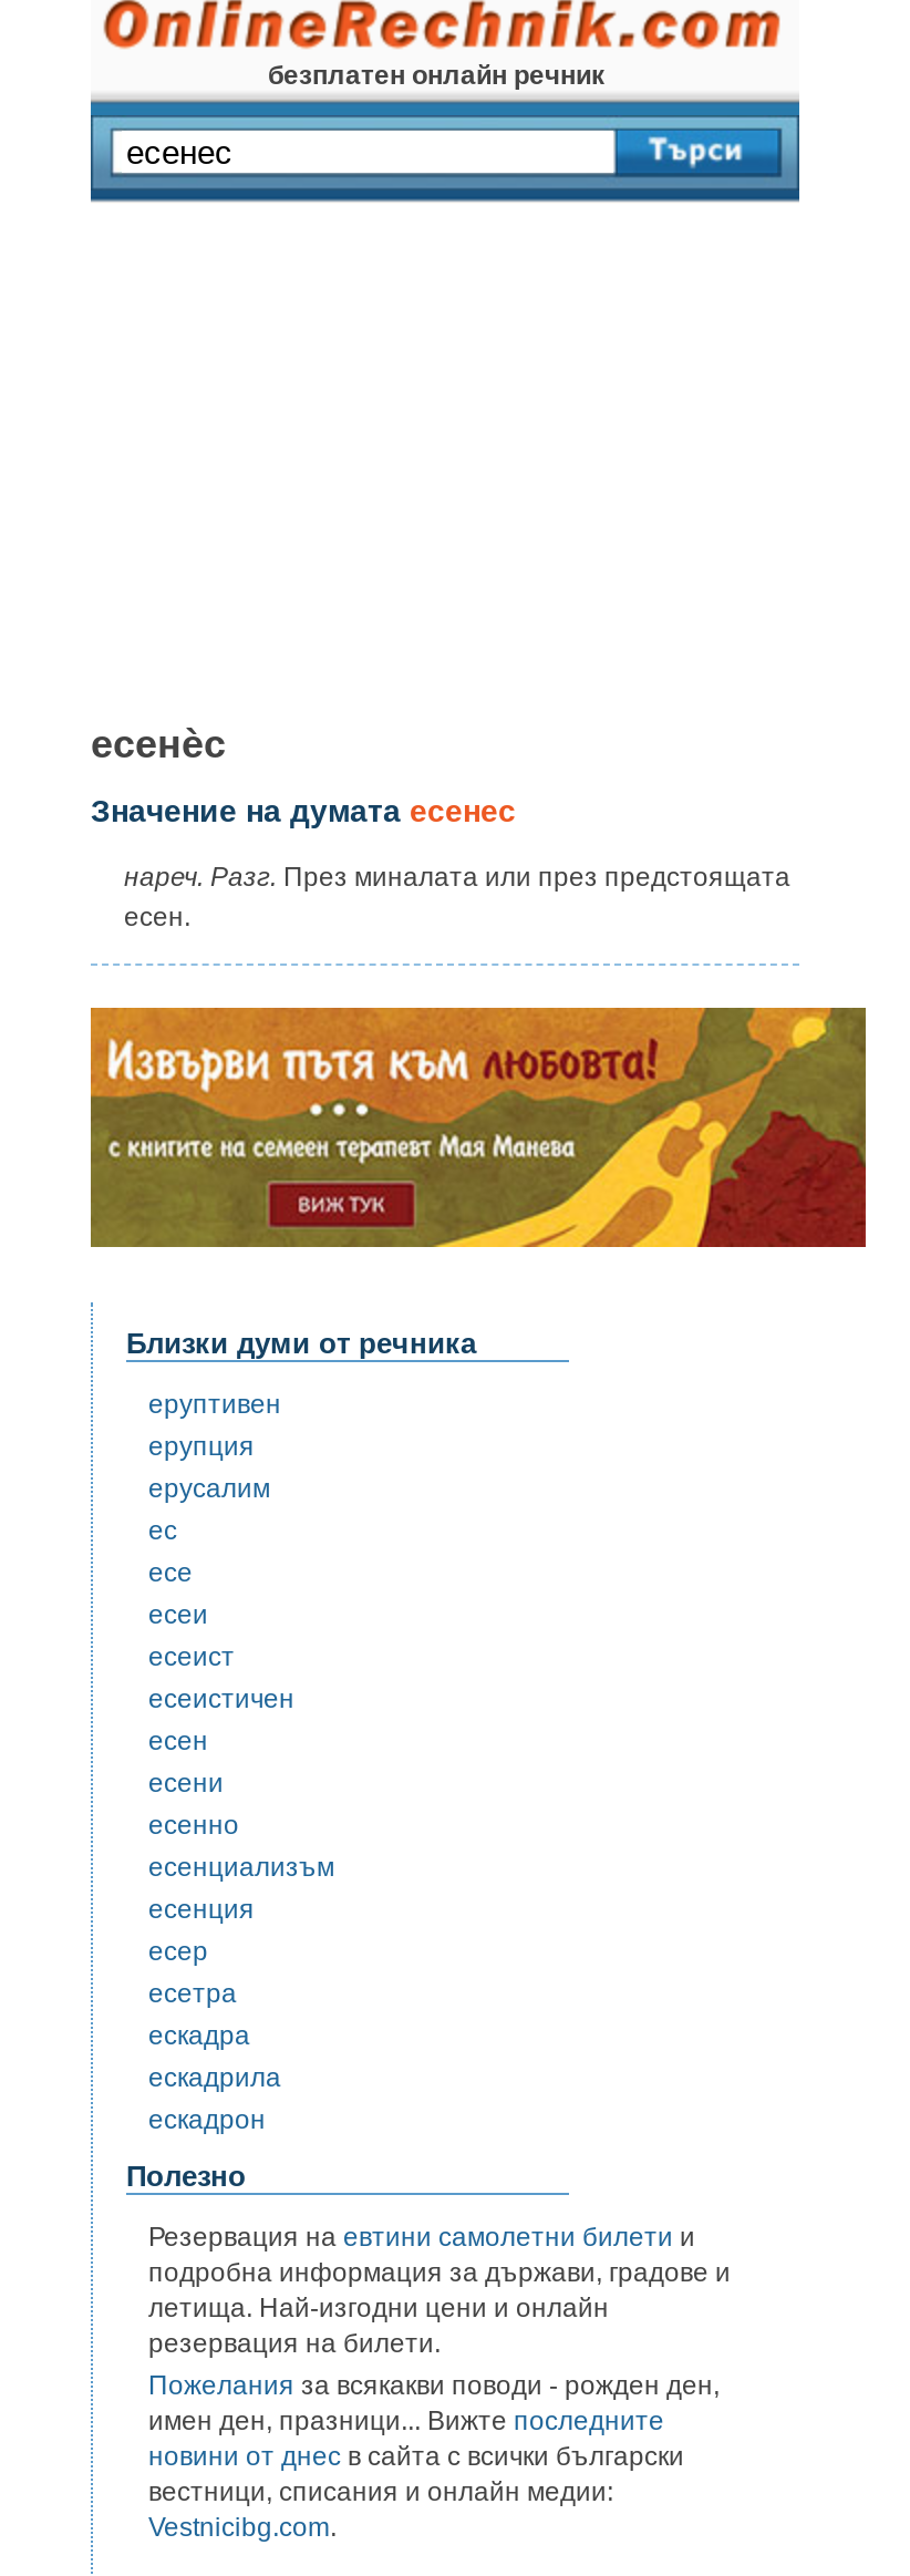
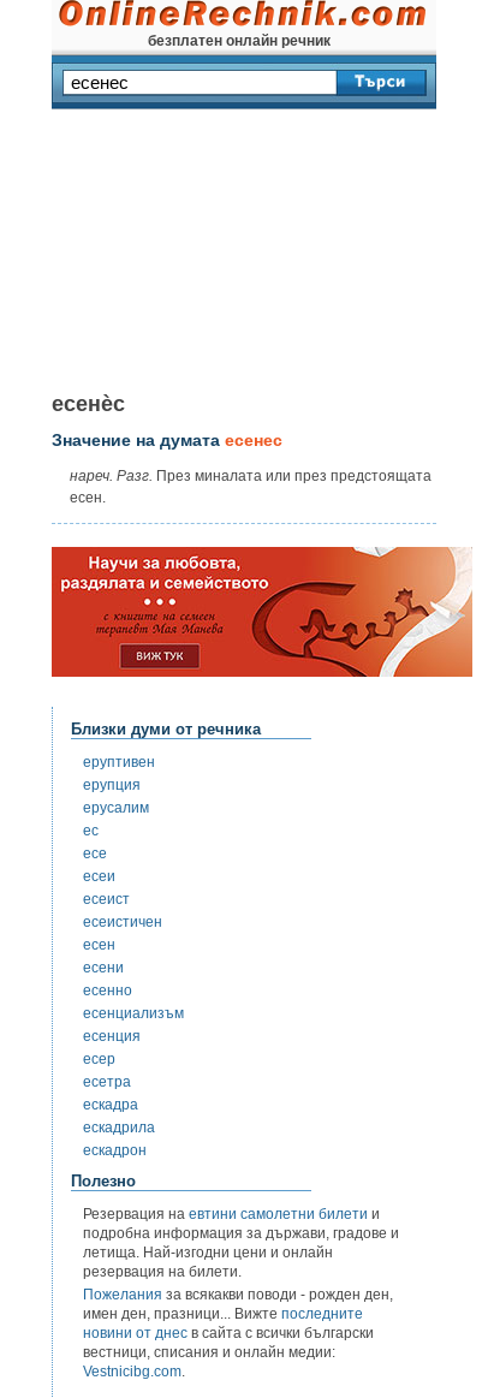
- [image]
+ [image]
